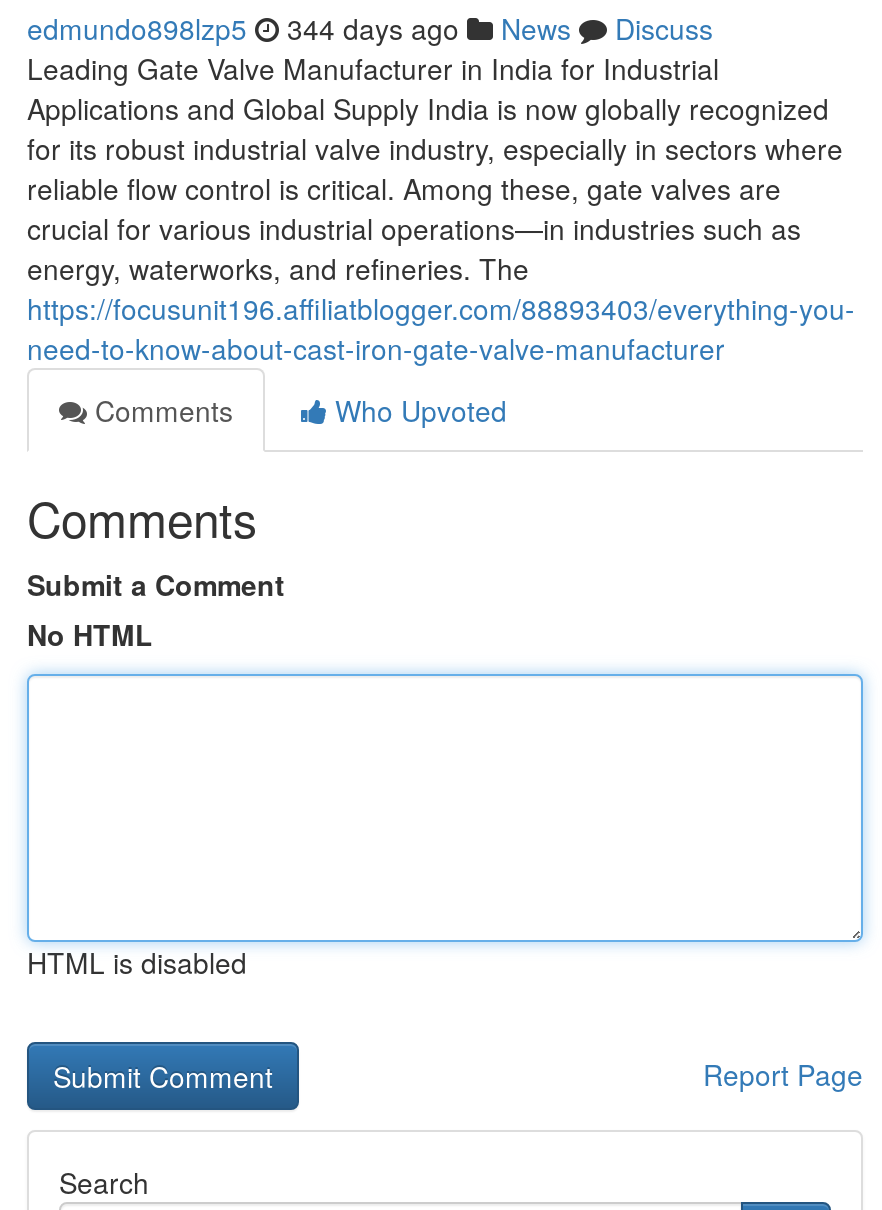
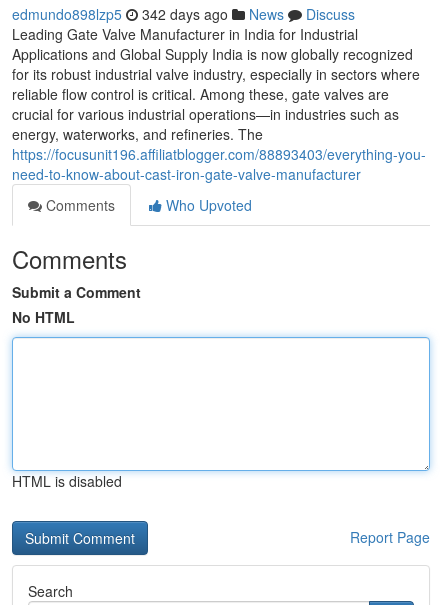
- edmundo898lzp5 344 days ago News Discuss
+ edmundo898lzp5 342 days ago News Discuss
